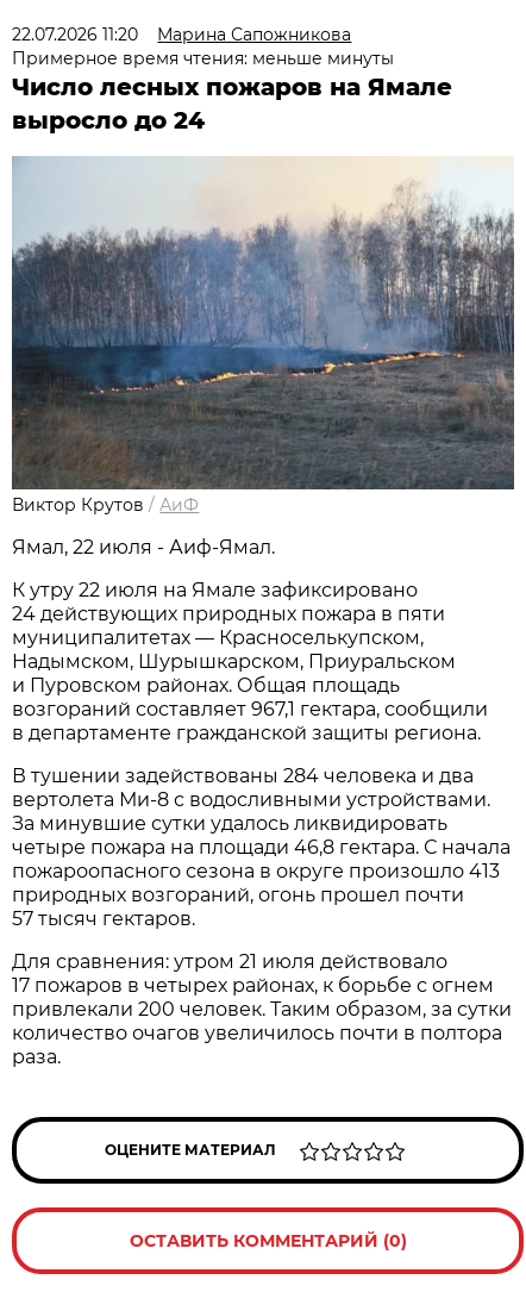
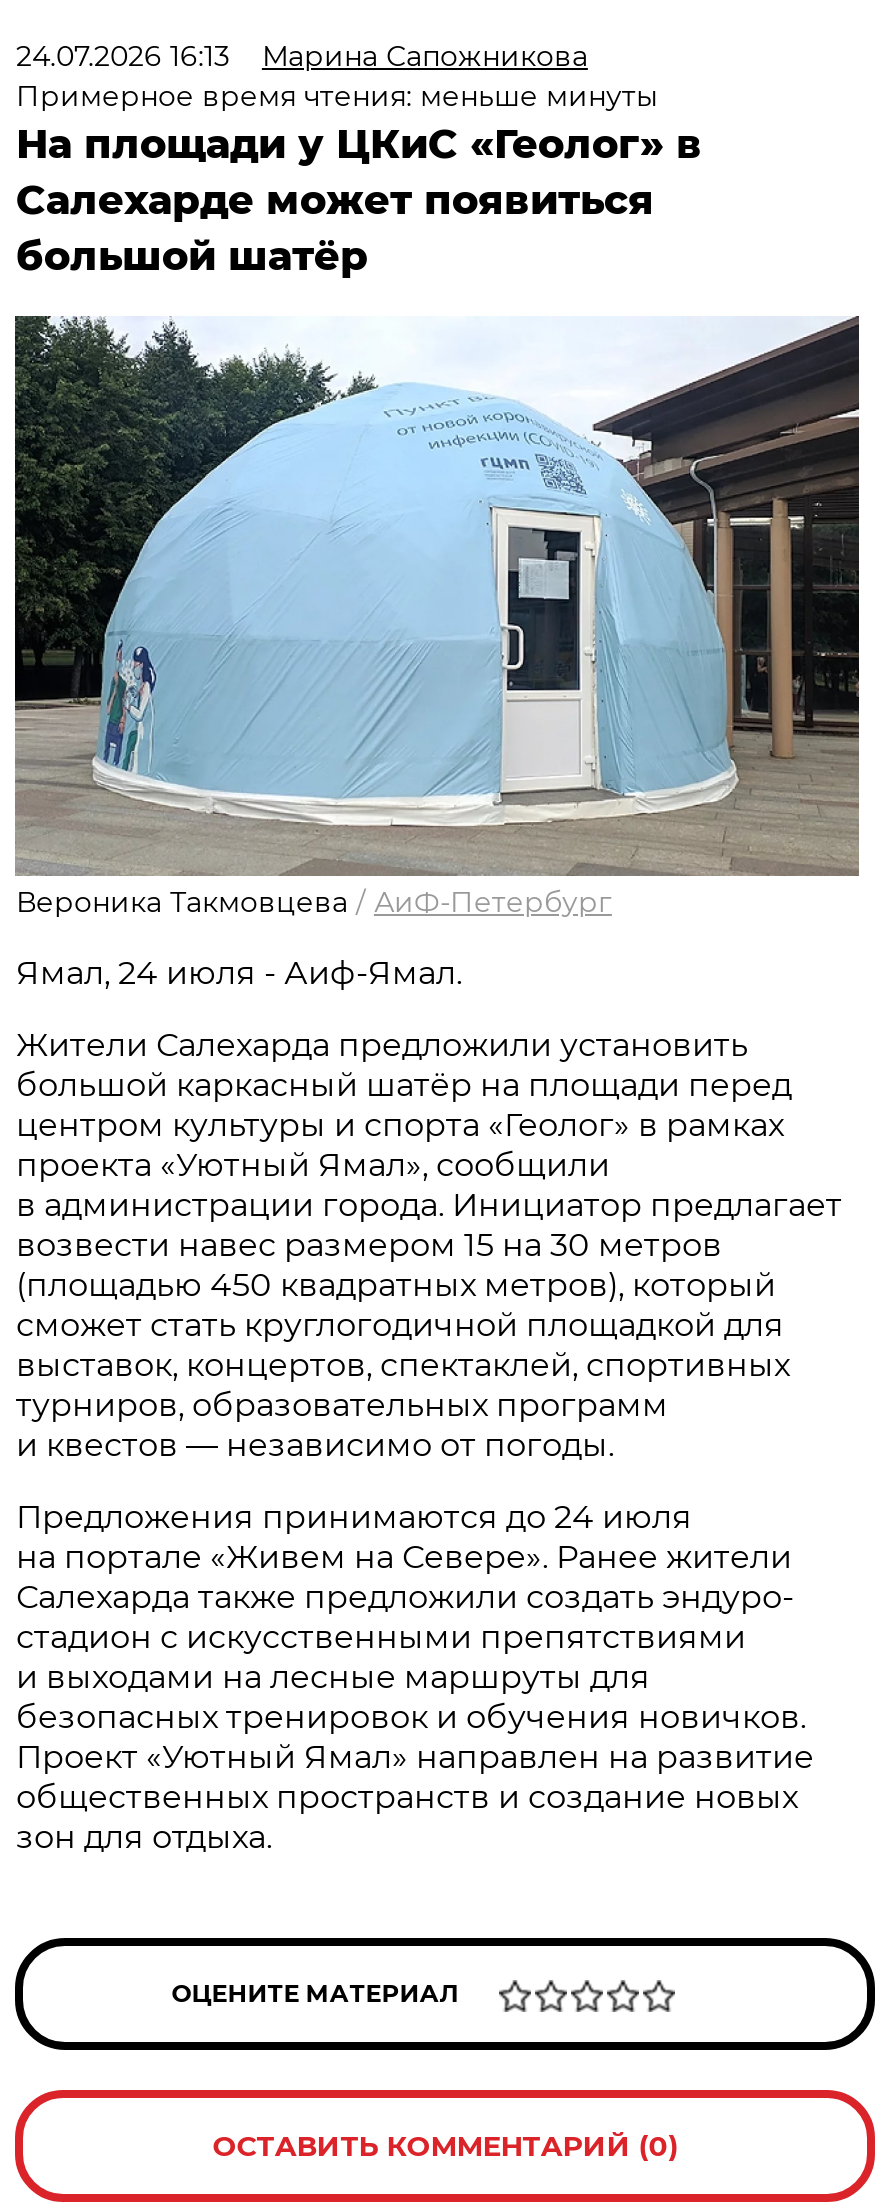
- 22.07.2026 11:20 Марина Сапожникова
+ 24.07.2026 16:13 Марина Сапожникова

- Число лесных пожаров на Ямале
- выросло до 24
+ На площади у ЦКиС «Геолог» в
+ Салехарде может появиться
+ большой шатёр

- [image]
- Виктор Крутов / АиФ
- Ямал, 22 июля - Аиф-Ямал.
- К утру 22 июля на Ямале зафиксировано
- 24 действующих природных пожара в пяти
- муниципалитетах — Красноселькупском,
- Надымском, Шурышкарском, Приуральском
- и Пуровском районах. Общая площадь
- возгораний составляет 967,1 гектара, сообщили
- в департаменте гражданской защиты региона.
- В тушении задействованы 284 человека и два
- вертолета Ми-8 с водосливными устройствами.
- За минувшие сутки удалось ликвидировать
- четыре пожара на площади 46,8 гектара. С начала
- пожароопасного сезона в округе произошло 413
- природных возгораний, огонь прошел почти
- 57 тысяч гектаров.
- Для сравнения: утром 21 июля действовало
- 17 пожаров в четырех районах, к борьбе с огнем
- привлекали 200 человек. Таким образом, за сутки
- количество очагов увеличилось почти в полтора
- раза.
+ [image]
+ Вероника Такмовцева / АиФ-Петербург
+ Ямал, 24 июля - Аиф-Ямал.
+ Жители Салехарда предложили установить
+ большой каркасный шатёр на площади перед
+ центром культуры и спорта «Геолог» в рамках
+ проекта «Уютный Ямал», сообщили
+ в администрации города. Инициатор предлагает
+ возвести навес размером 15 на 30 метров
+ (площадью 450 квадратных метров), который
+ сможет стать круглогодичной площадкой для
+ выставок, концертов, спектаклей, спортивных
+ турниров, образовательных программ
+ и квестов — независимо от погоды.
+ Предложения принимаются до 24 июля
+ на портале «Живем на Севере». Ранее жители
+ Салехарда также предложили создать эндуро-
+ стадион с искусственными препятствиями
+ и выходами на лесные маршруты для
+ безопасных тренировок и обучения новичков.
+ Проект «Уютный Ямал» направлен на развитие
+ общественных пространств и создание новых
+ зон для отдыха.
